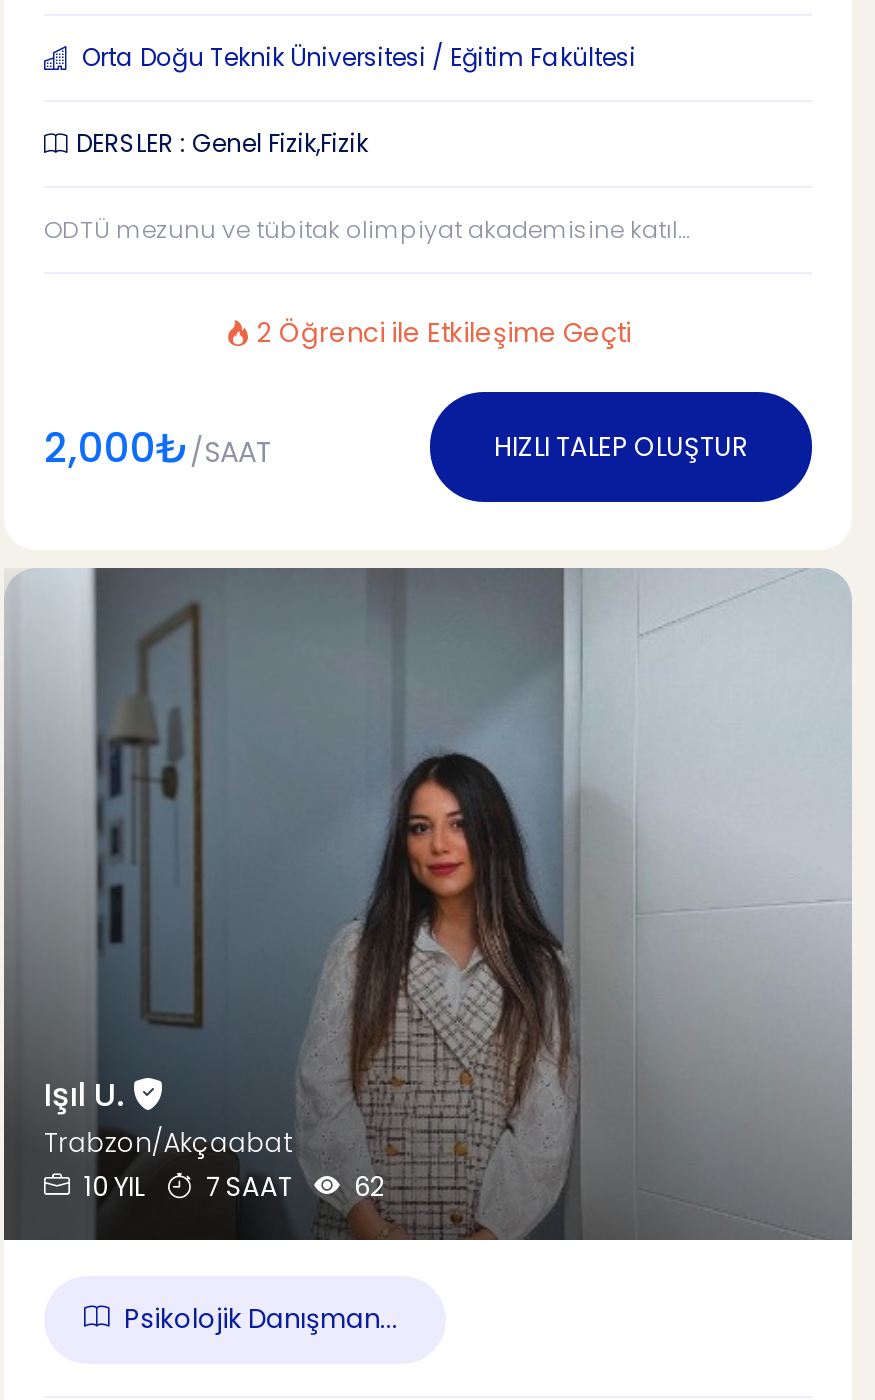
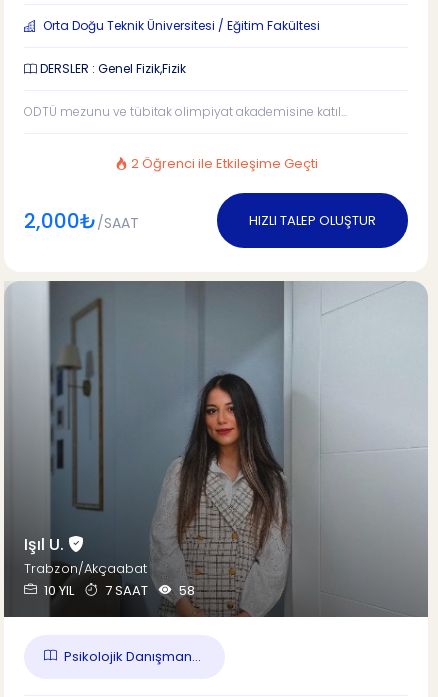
- 10 YIL 7 SAAT 62
+ 10 YIL 7 SAAT 58
